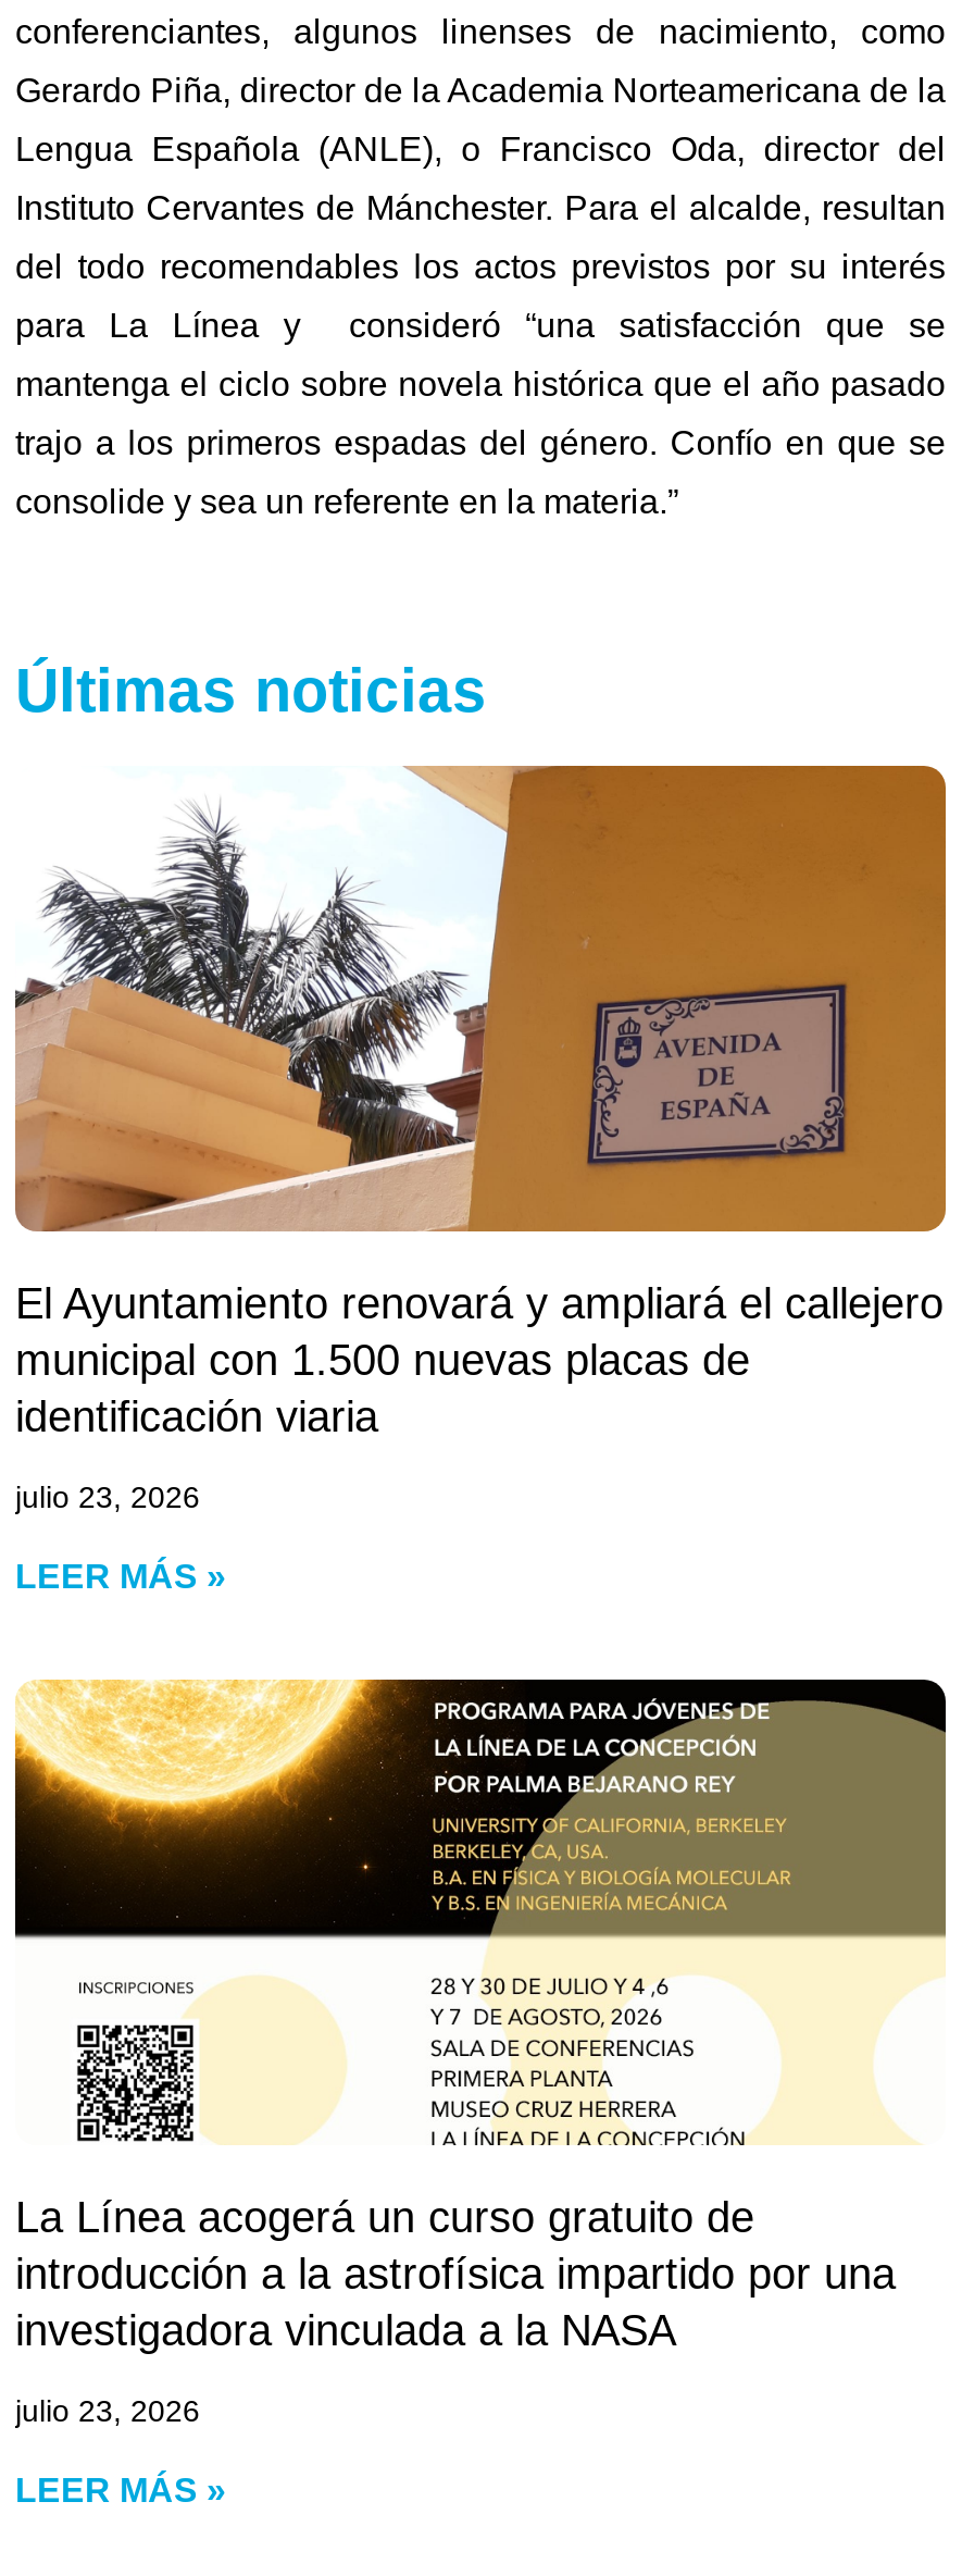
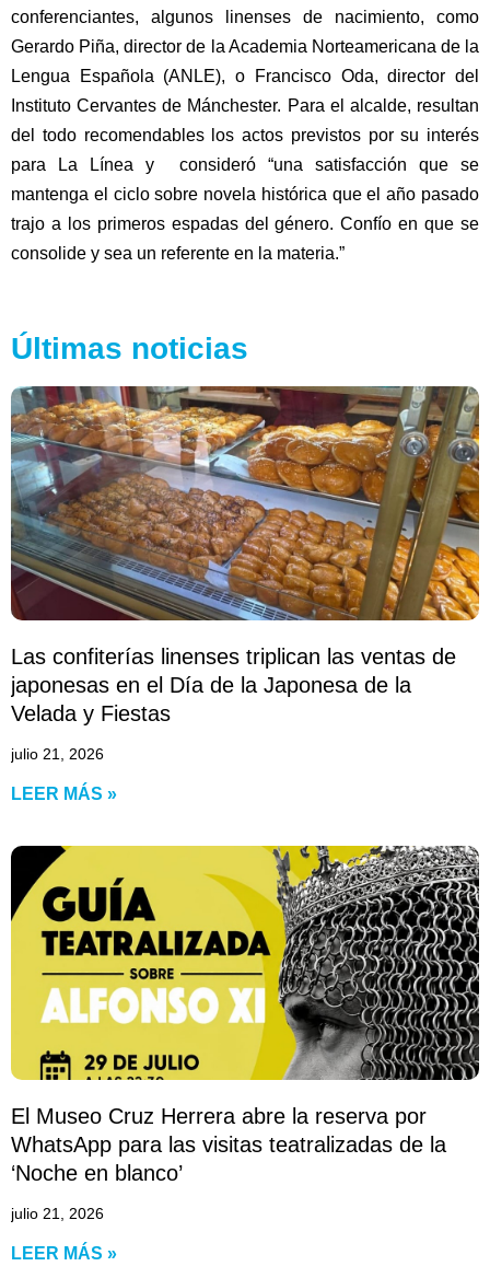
- [image]
- El Ayuntamiento renovará y ampliará el callejero
- municipal con 1.500 nuevas placas de
- identificación viaria
+ [image]
+ Las confiterías linenses triplican las ventas de
+ japonesas en el Día de la Japonesa de la
+ Velada y Fiestas

- julio 23, 2026
+ julio 21, 2026

- [image]
- La Línea acogerá un curso gratuito de
- introducción a la astrofísica impartido por una
- investigadora vinculada a la NASA
+ [image]
+ El Museo Cruz Herrera abre la reserva por
+ WhatsApp para las visitas teatralizadas de la
+ ‘Noche en blanco’

- julio 23, 2026
+ julio 21, 2026
